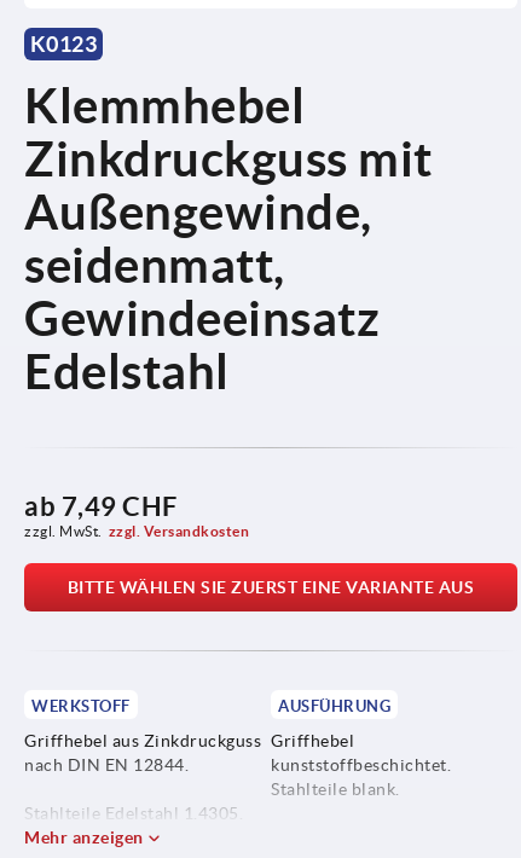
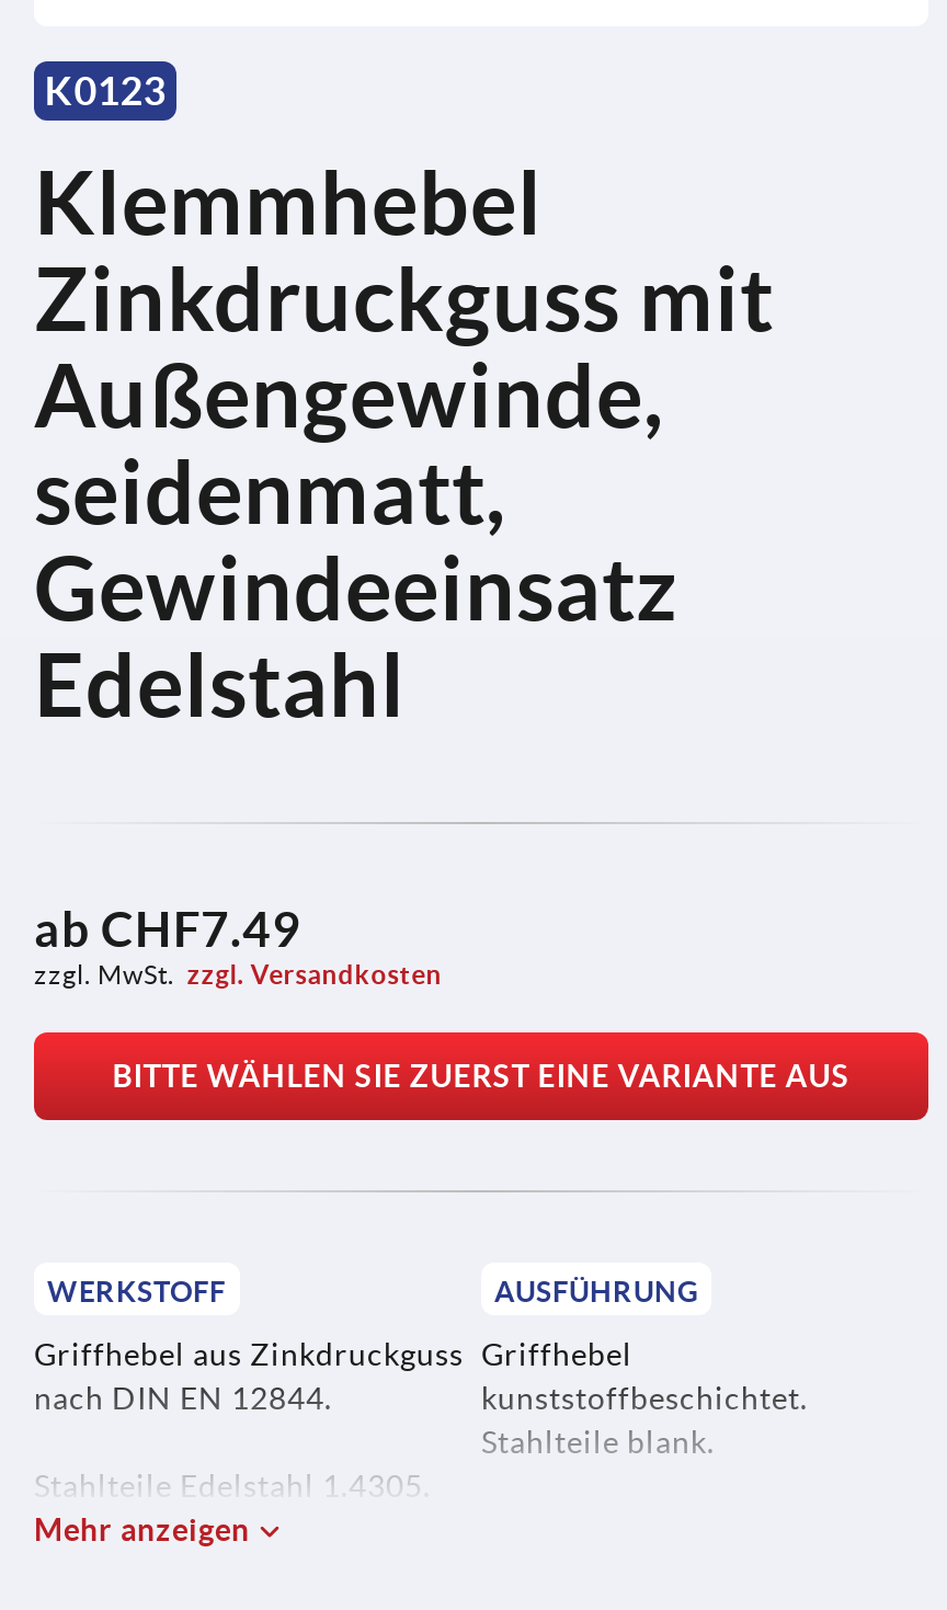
- ab 7,49 CHF
+ ab CHF7.49
